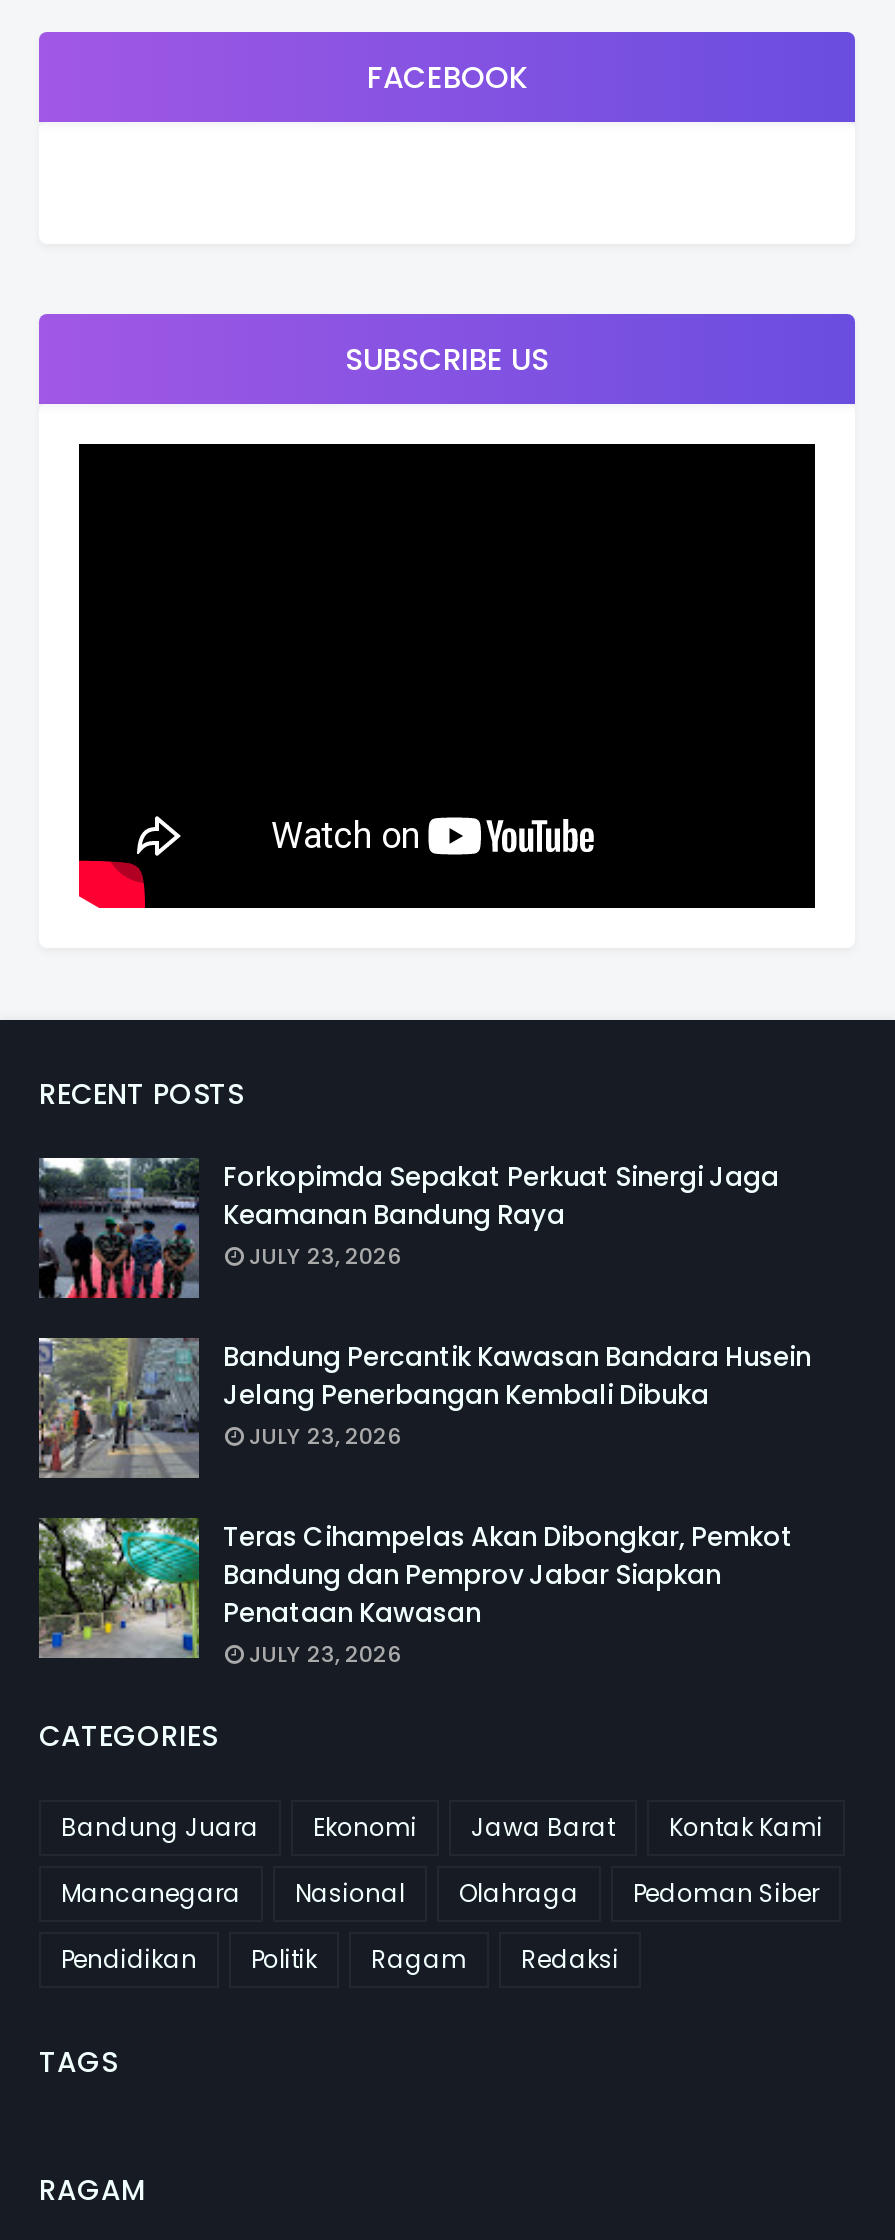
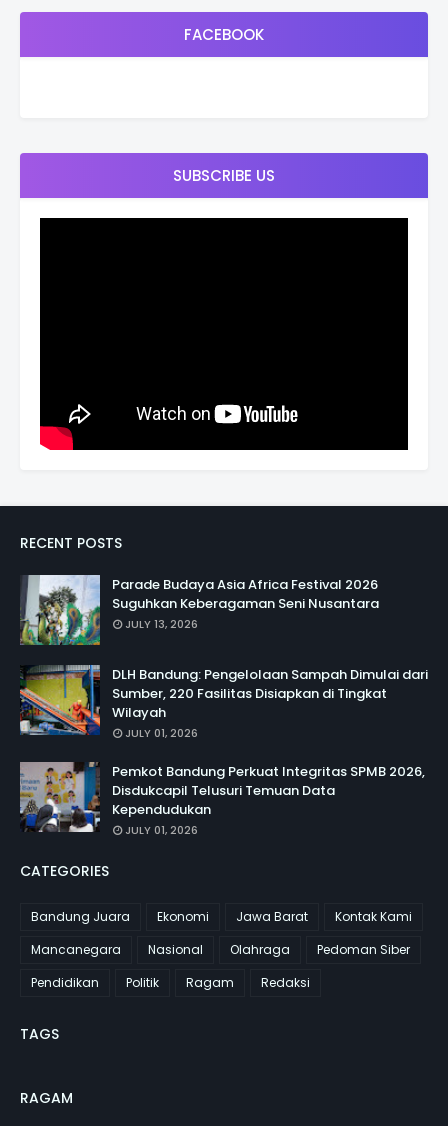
- [image]
- Forkopimda Sepakat Perkuat Sinergi Jaga
- Keamanan Bandung Raya
- JULY 23, 2026
+ [image]
+ Parade Budaya Asia Africa Festival 2026
+ Suguhkan Keberagaman Seni Nusantara
+ JULY 13, 2026

- [image]
- Bandung Percantik Kawasan Bandara Husein
- Jelang Penerbangan Kembali Dibuka
- JULY 23, 2026
+ [image]
+ DLH Bandung: Pengelolaan Sampah Dimulai dari
+ Sumber, 220 Fasilitas Disiapkan di Tingkat
+ Wilayah
+ JULY 01, 2026

- [image]
- Teras Cihampelas Akan Dibongkar, Pemkot
- Bandung dan Pemprov Jabar Siapkan
- Penataan Kawasan
- JULY 23, 2026
+ [image]
+ Pemkot Bandung Perkuat Integritas SPMB 2026,
+ Disdukcapil Telusuri Temuan Data
+ Kependudukan
+ JULY 01, 2026
